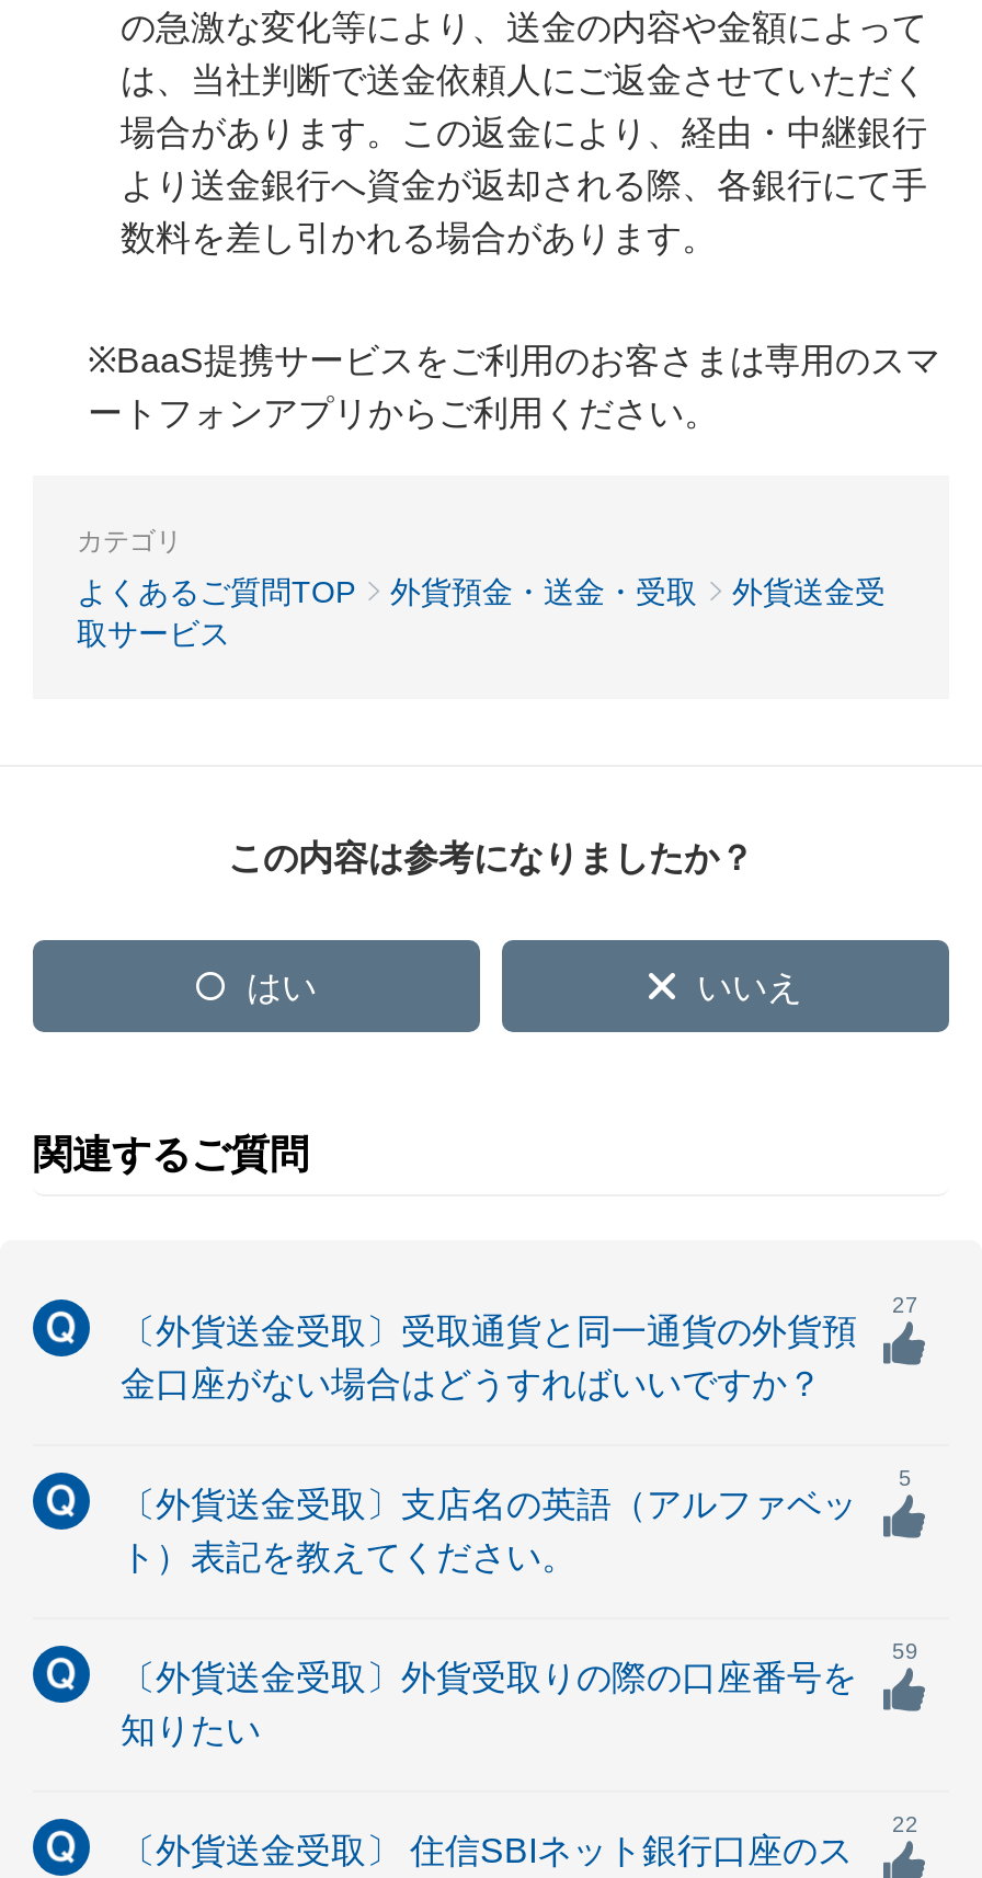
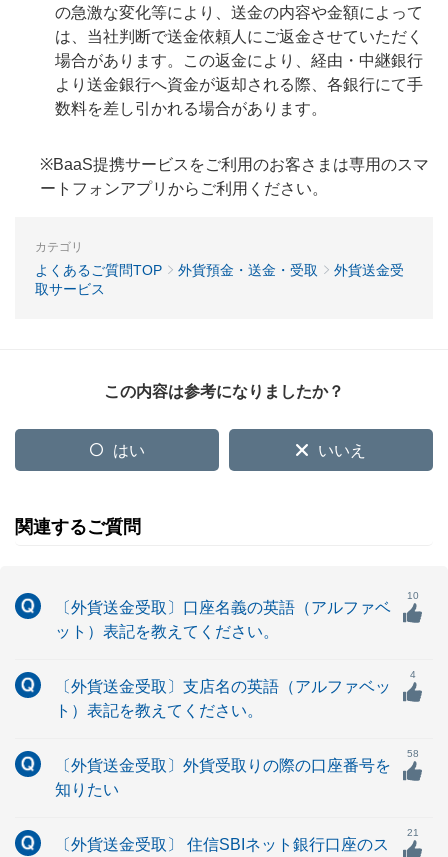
- 27
+ 10

- 〔外貨送金受取〕受取通貨と同一通貨の外貨預
- 金口座がない場合はどうすればいいですか？
+ 〔外貨送金受取〕口座名義の英語（アルファベ
+ ット）表記を教えてください。

- 5
+ 4

- 59
+ 58

- 22
+ 21
